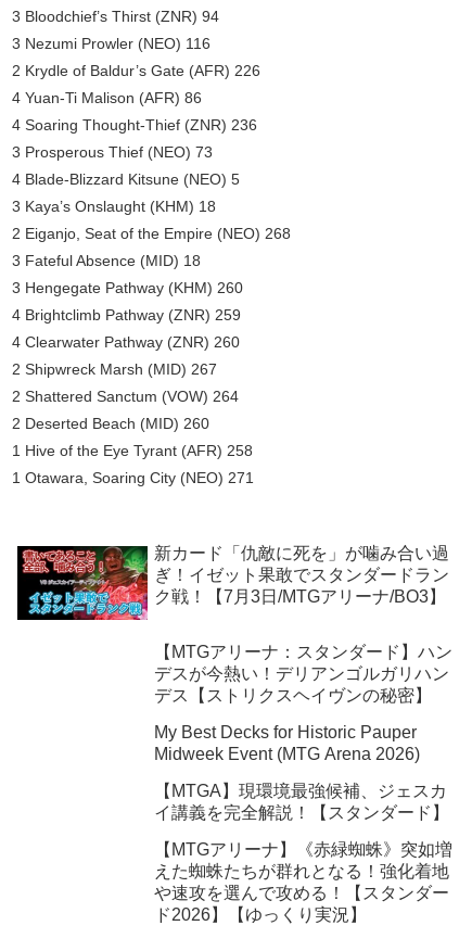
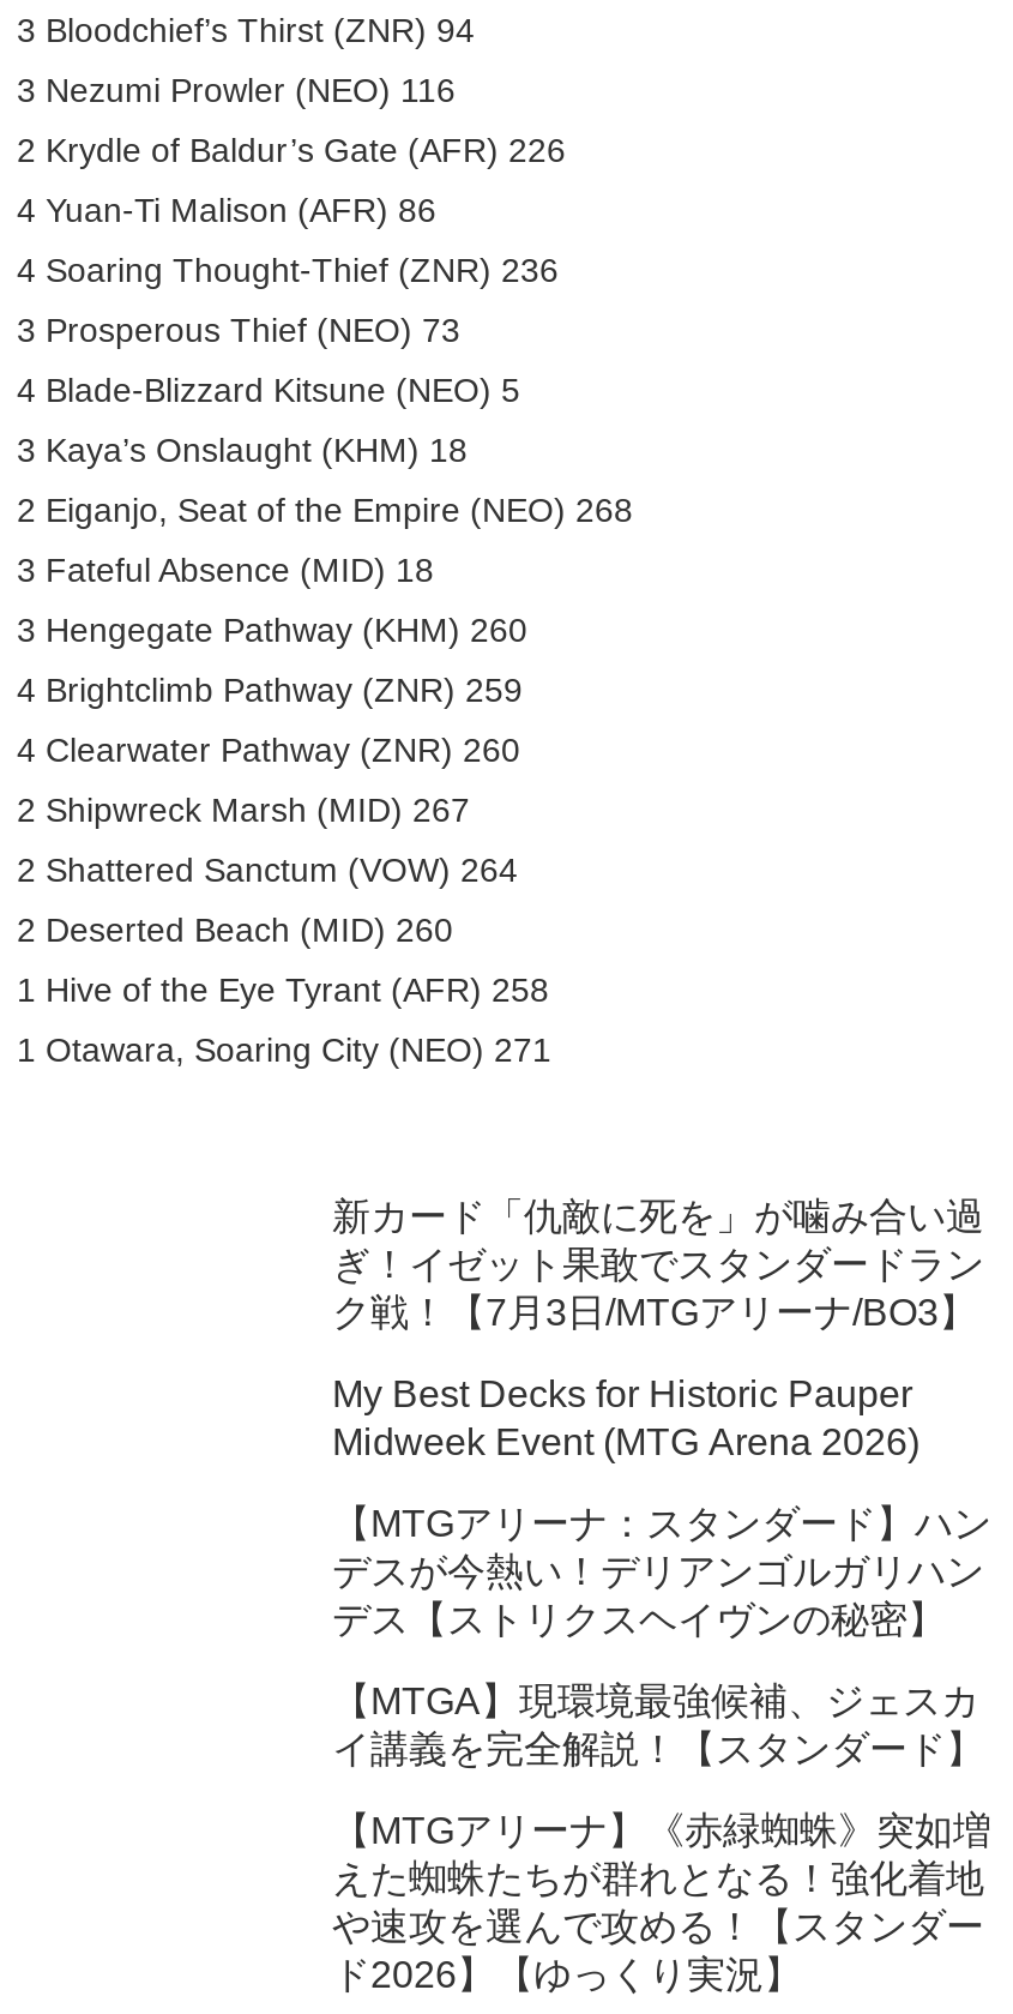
- [image]

moved down: 【MTGアリーナ：スタンダード】ハン | デスが今熱い！デリアンゴルガリハン | デス【ストリクスヘイヴンの秘密】

moved up: My Best Decks for Historic Pauper | Midweek Event (MTG Arena 2026)
